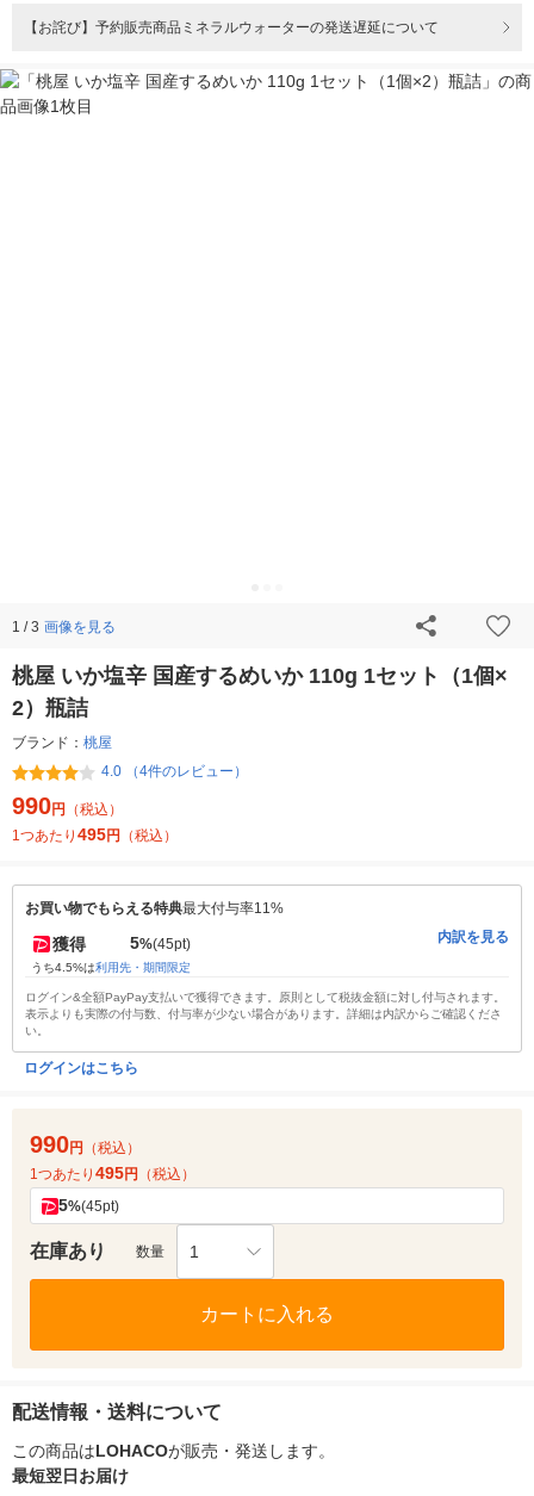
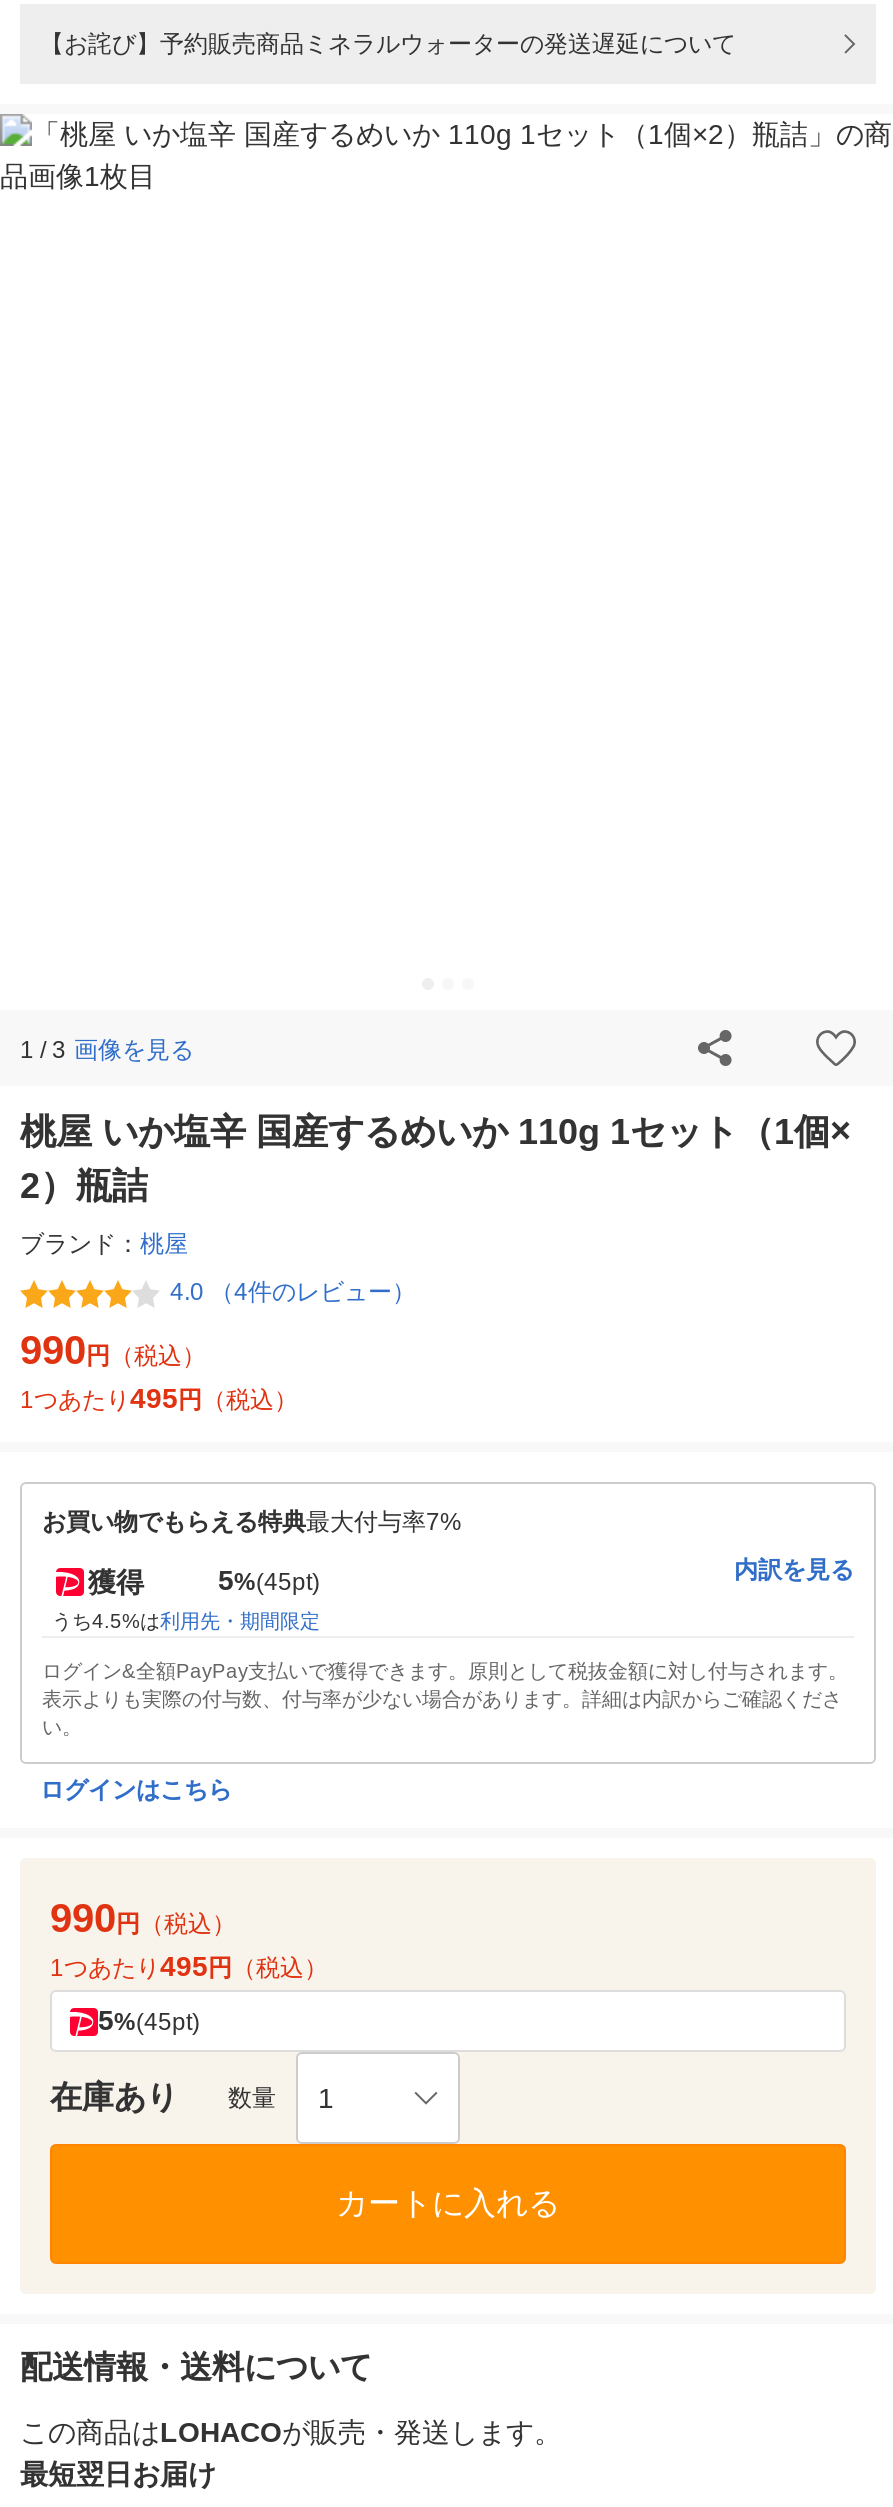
- お買い物でもらえる特典最大付与率11%
+ お買い物でもらえる特典最大付与率7%
